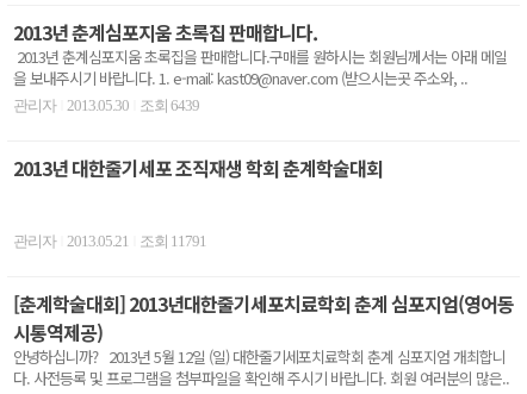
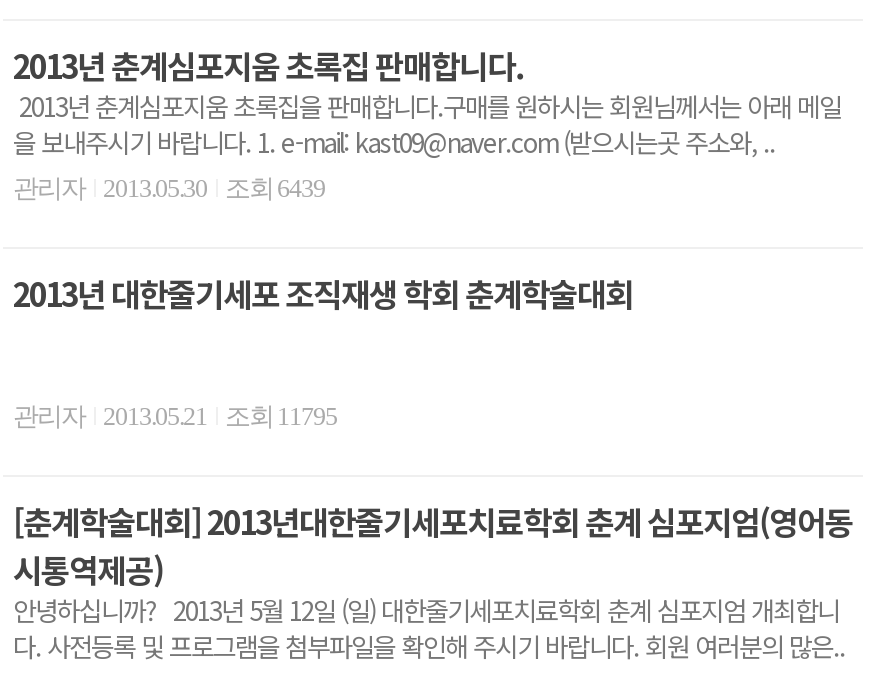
- 관리자 2013.05.21 조회 11791
+ 관리자 2013.05.21 조회 11795
